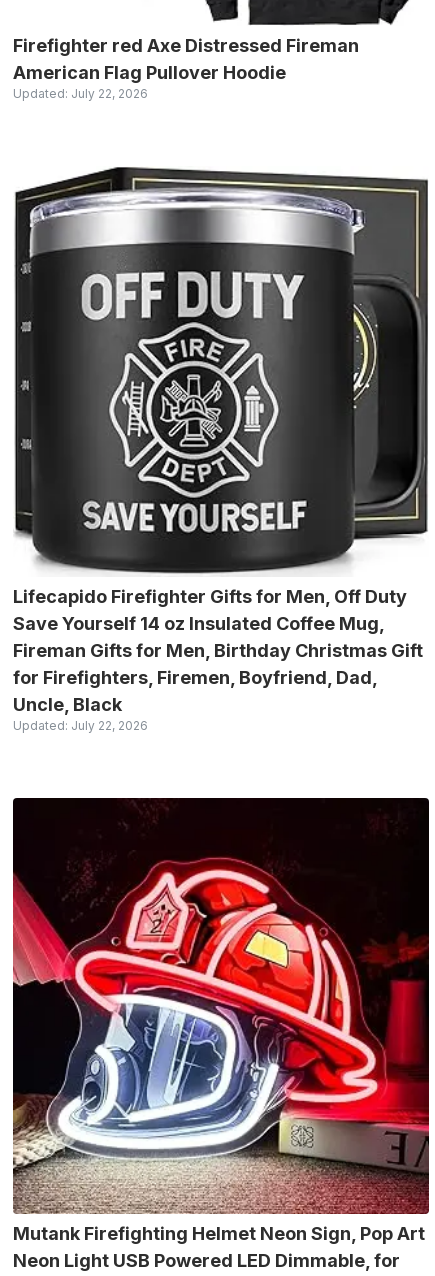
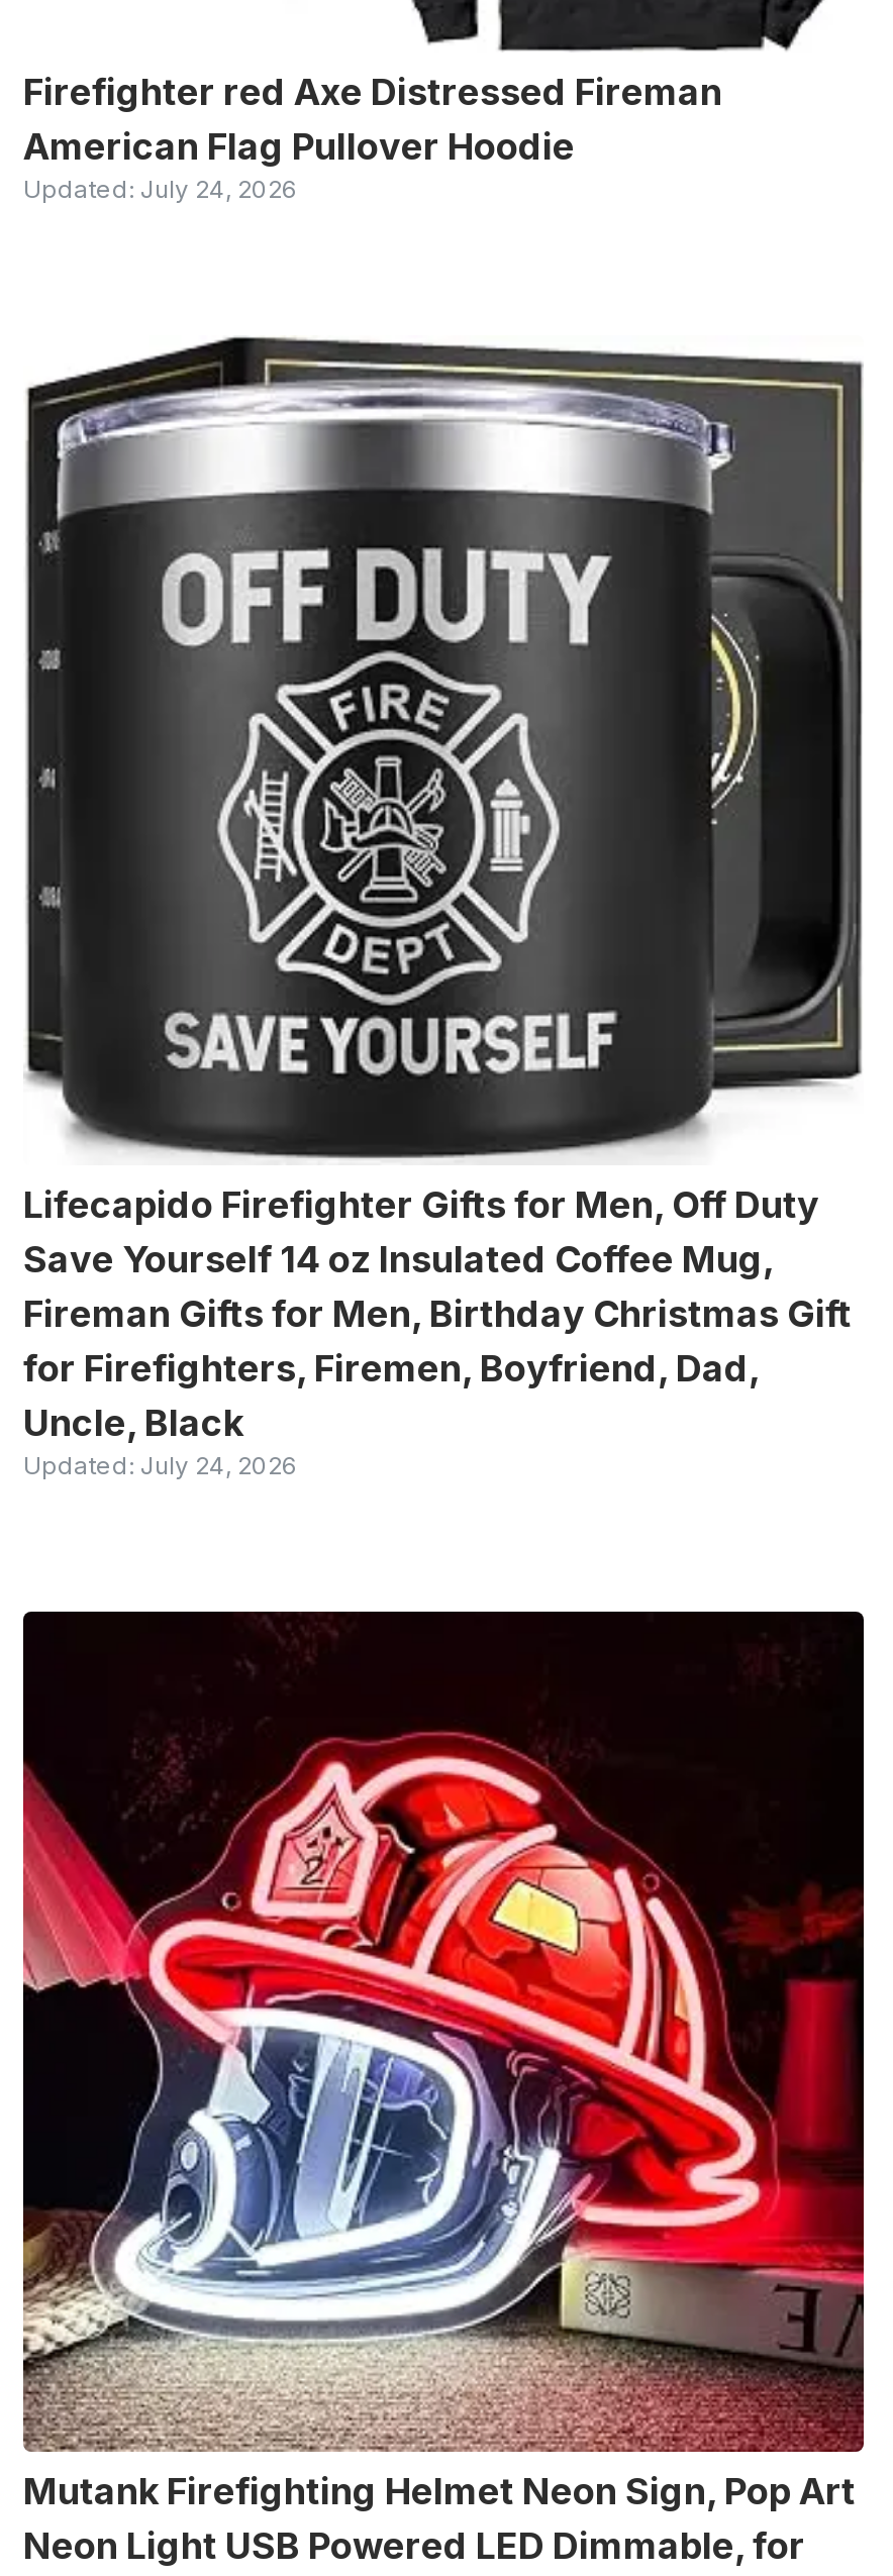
- Updated: July 22, 2026
+ Updated: July 24, 2026

- Updated: July 22, 2026
+ Updated: July 24, 2026
